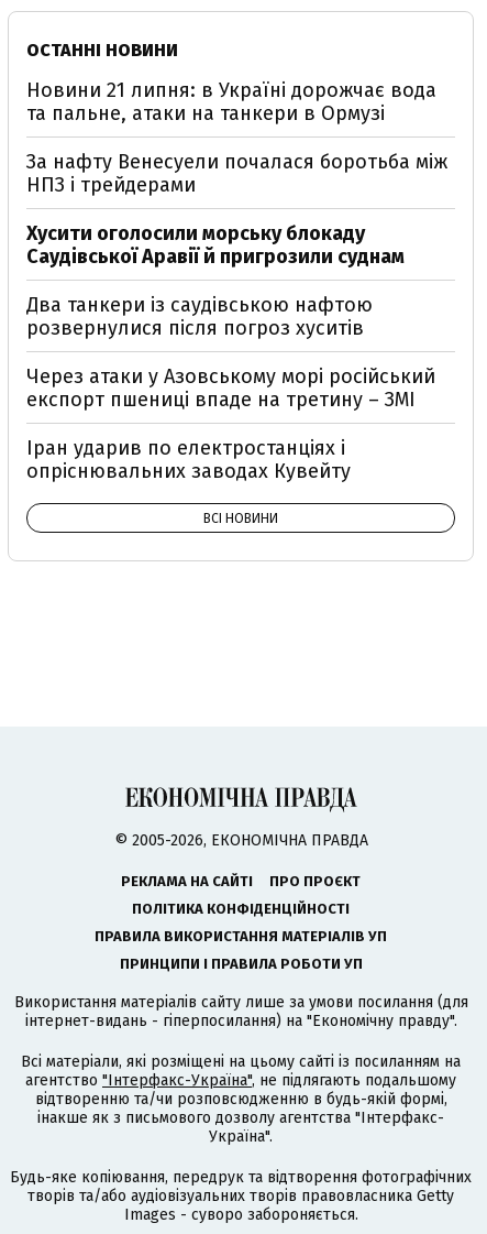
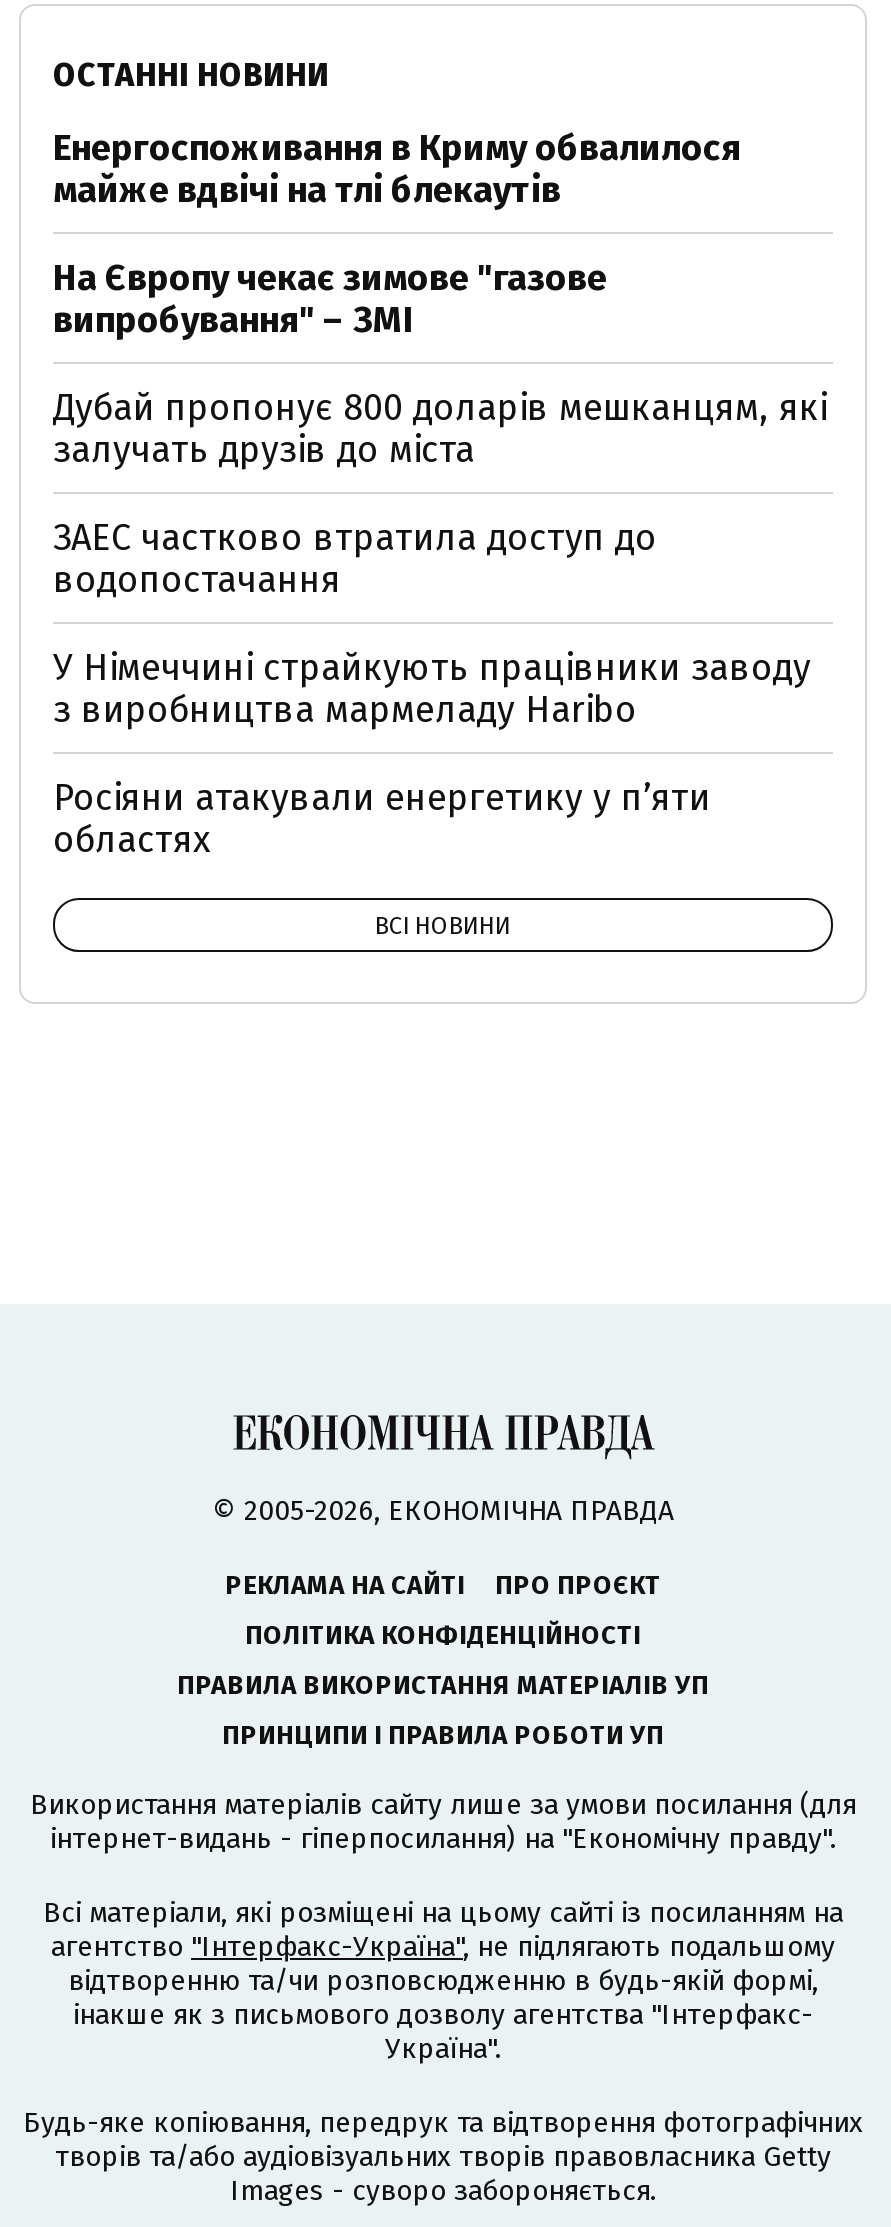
- Новини 21 липня: в Україні дорожчає вода
- та пальне, атаки на танкери в Ормузі
+ Енергоспоживання в Криму обвалилося
+ майже вдвічі на тлі блекаутів

- За нафту Венесуели почалася боротьба між
- НПЗ і трейдерами
+ На Європу чекає зимове "газове
+ випробування" – ЗМІ

- Хусити оголосили морську блокаду
- Саудівської Аравії й пригрозили суднам
+ Дубай пропонує 800 доларів мешканцям, які
+ залучать друзів до міста

- Два танкери із саудівською нафтою
- розвернулися після погроз хуситів
+ ЗАЕС частково втратила доступ до
+ водопостачання

- Через атаки у Азовському морі російський
- експорт пшениці впаде на третину – ЗМІ
+ У Німеччині страйкують працівники заводу
+ з виробництва мармеладу Haribo

- Іран ударив по електростанціях і
- опріснювальних заводах Кувейту
+ Росіяни атакували енергетику у пʼяти
+ областях
